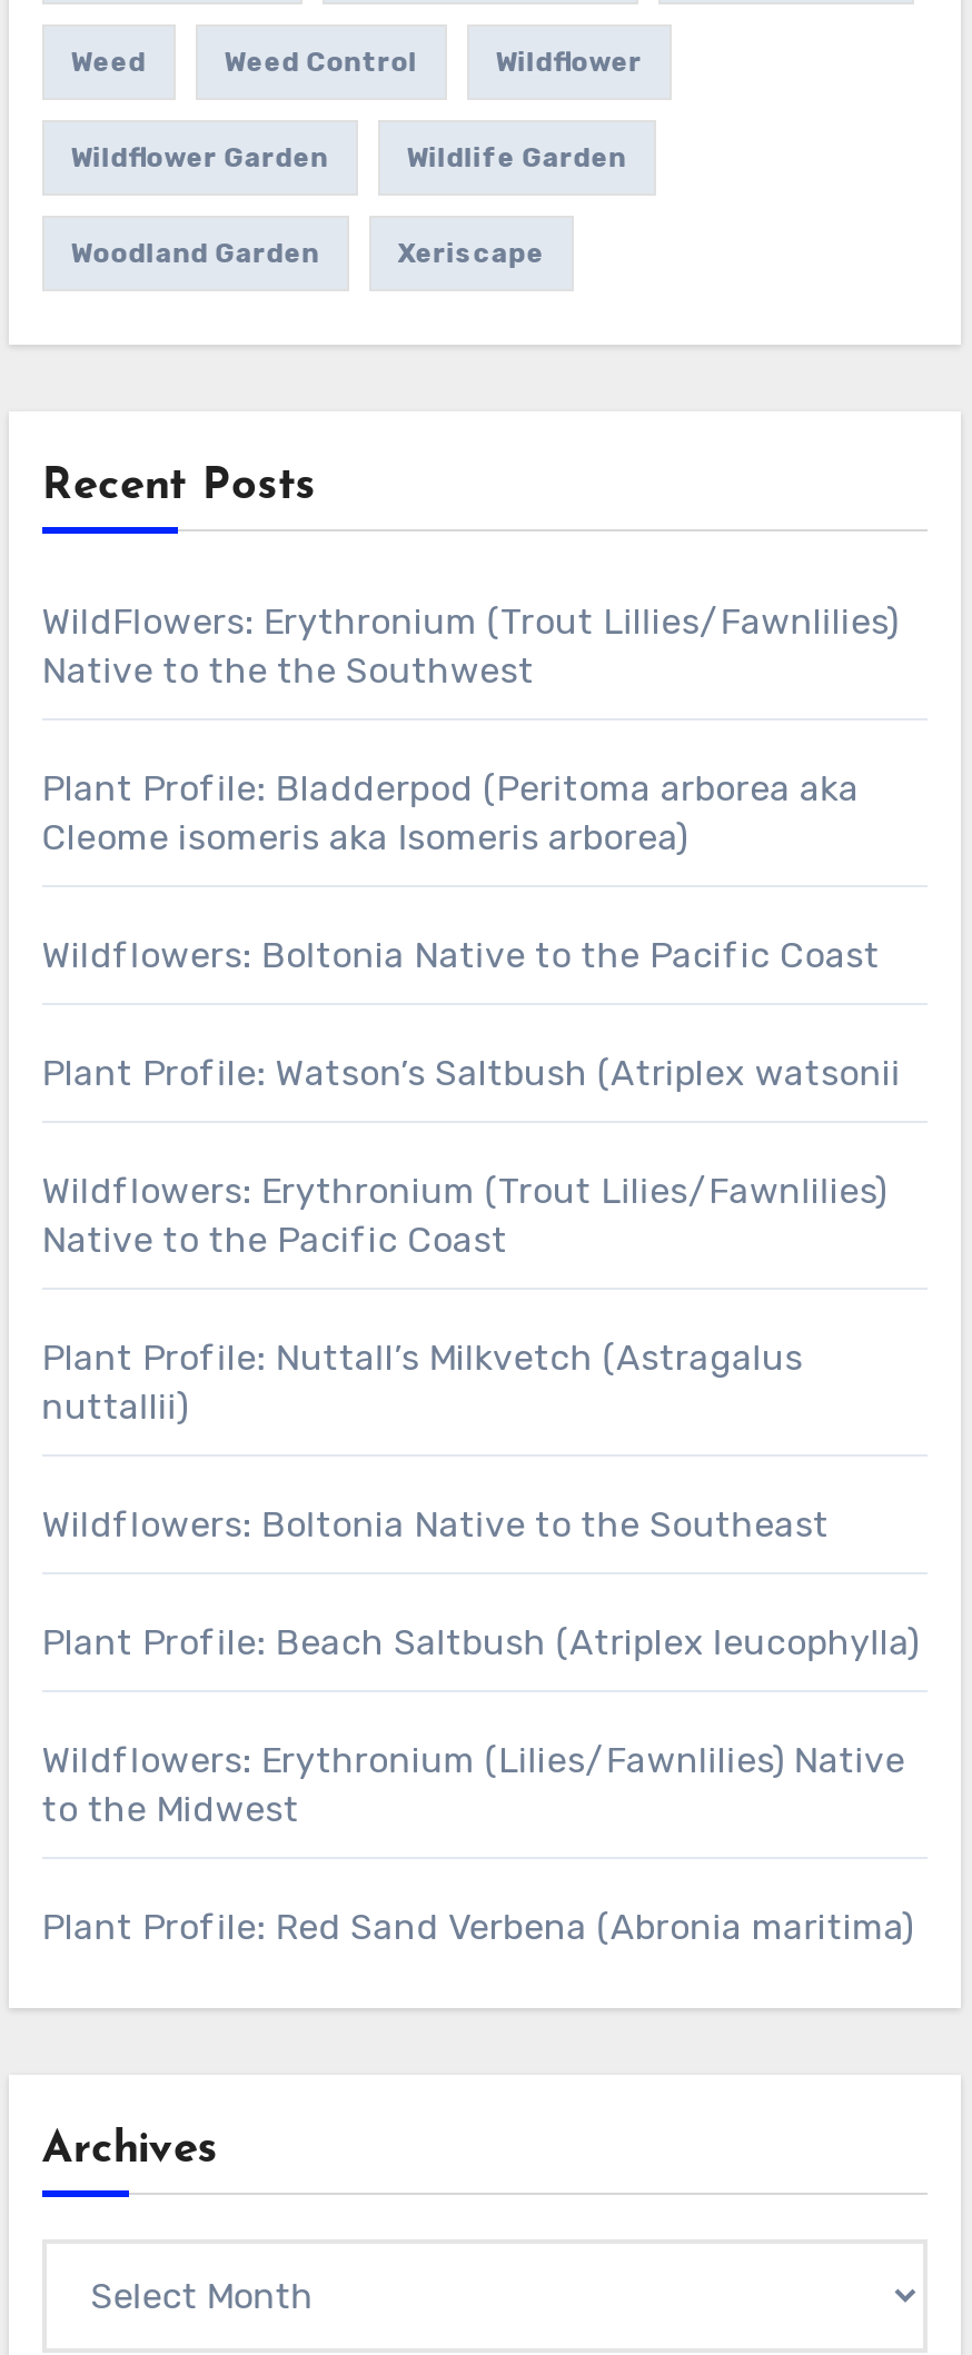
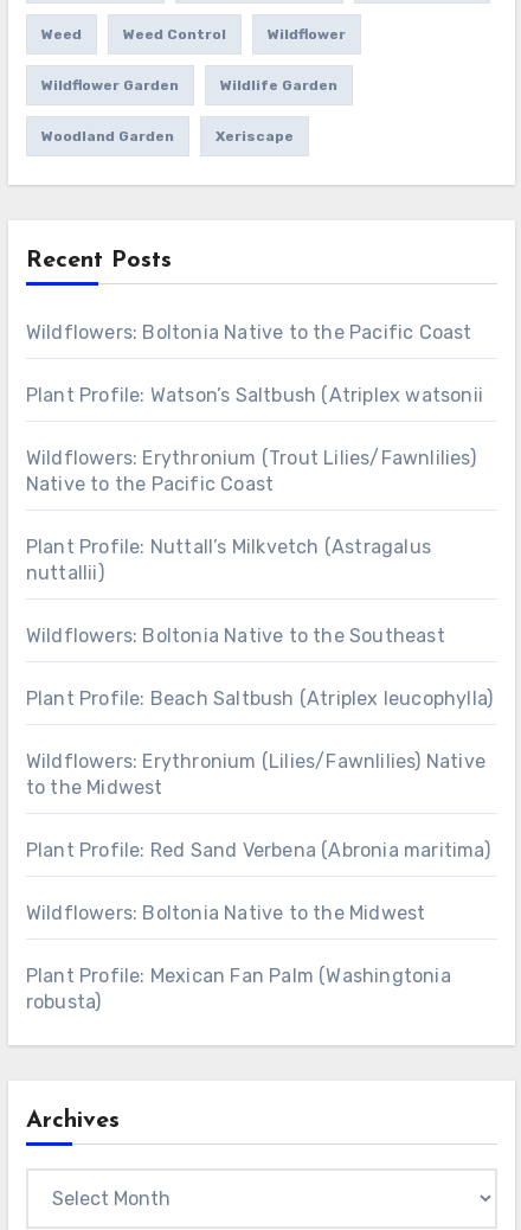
- WildFlowers: Erythronium (Trout Lillies/Fawnlilies)
- Native to the the Southwest
- Plant Profile: Bladderpod (Peritoma arborea aka
- Cleome isomeris aka Isomeris arborea)

moved up: Wildflowers: Boltonia Native to the Pacific Coast | Plant Profile: Watson’s Saltbush (Atriplex watsonii | Wildflowers: Erythronium (Trout Lilies/Fawnlilies) | ... | to the Midwest | Plant Profile: Red Sand Verbena (Abronia maritima)

+ Wildflowers: Boltonia Native to the Midwest
+ Plant Profile: Mexican Fan Palm (Washingtonia
+ robusta)
